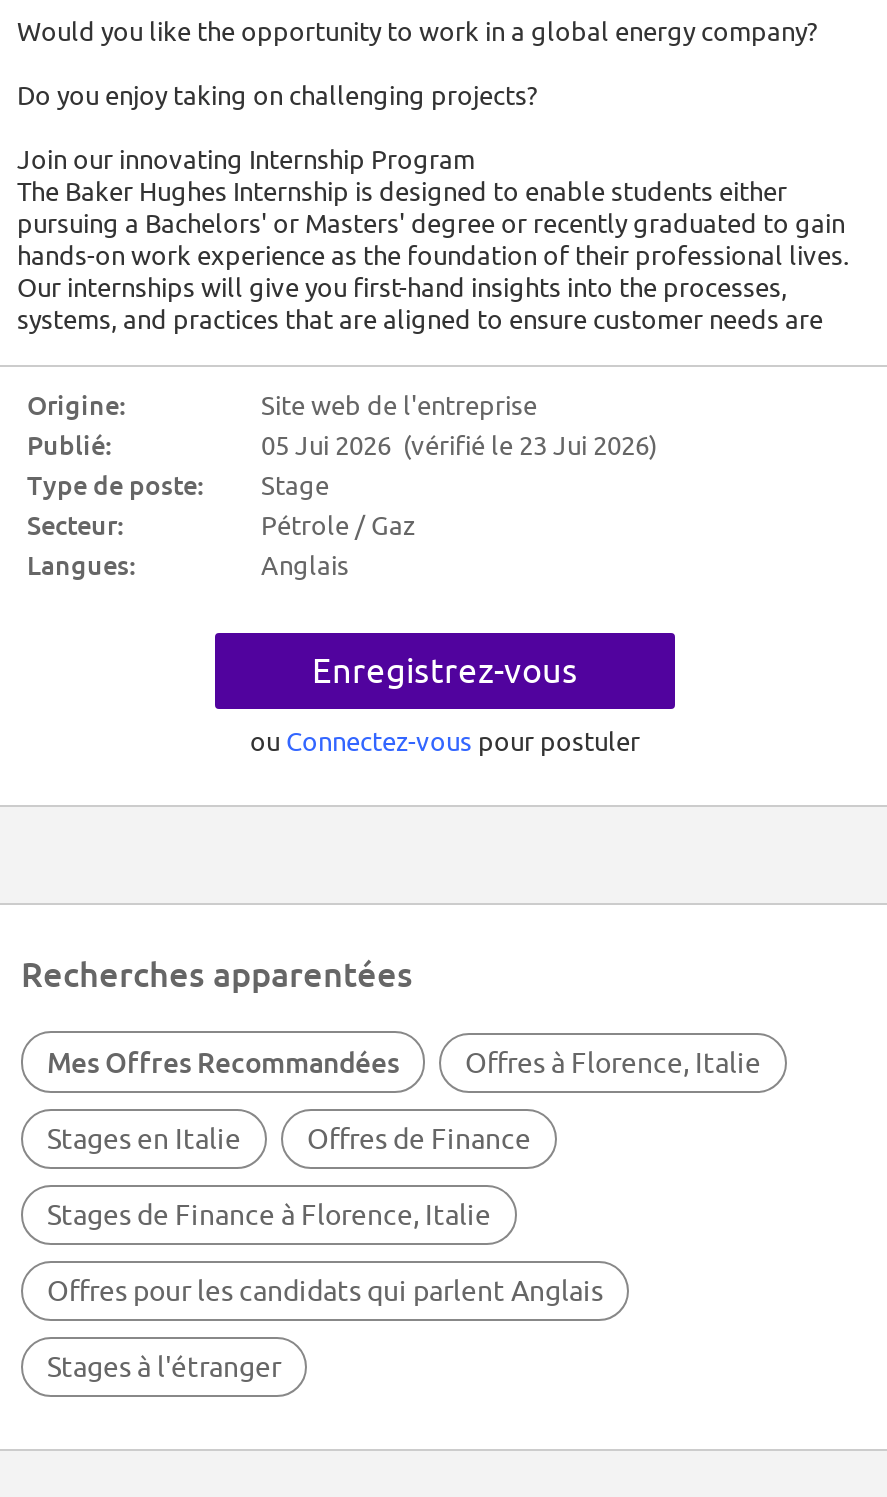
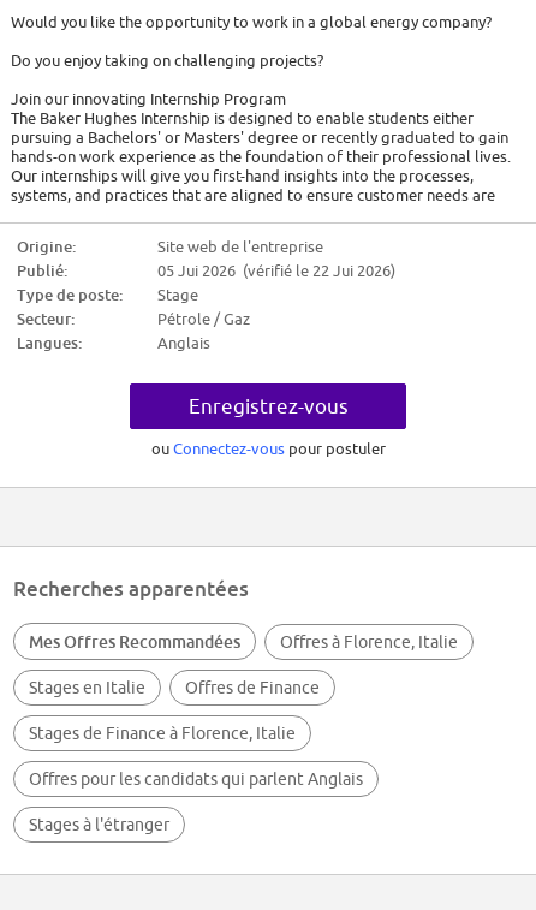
- 05 Jui 2026 (vérifié le 23 Jui 2026)
+ 05 Jui 2026 (vérifié le 22 Jui 2026)
